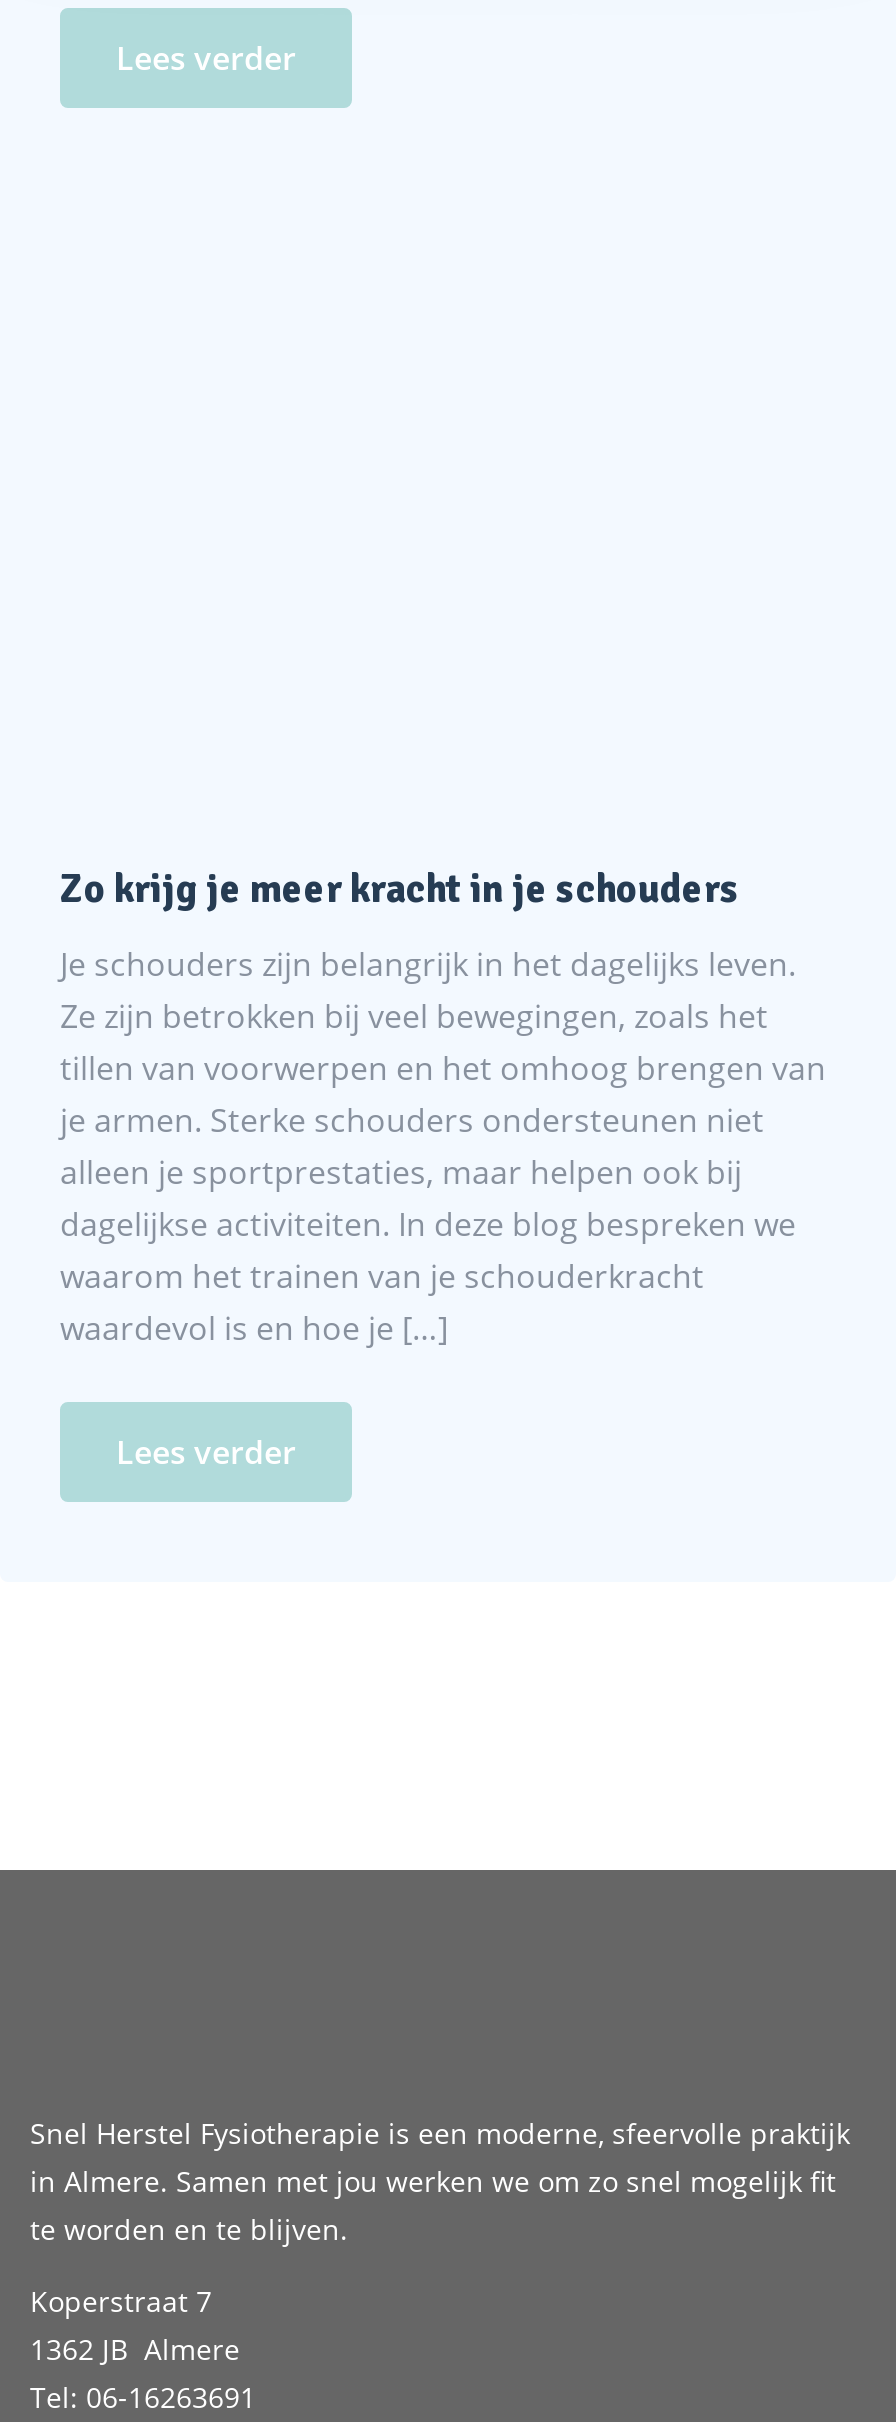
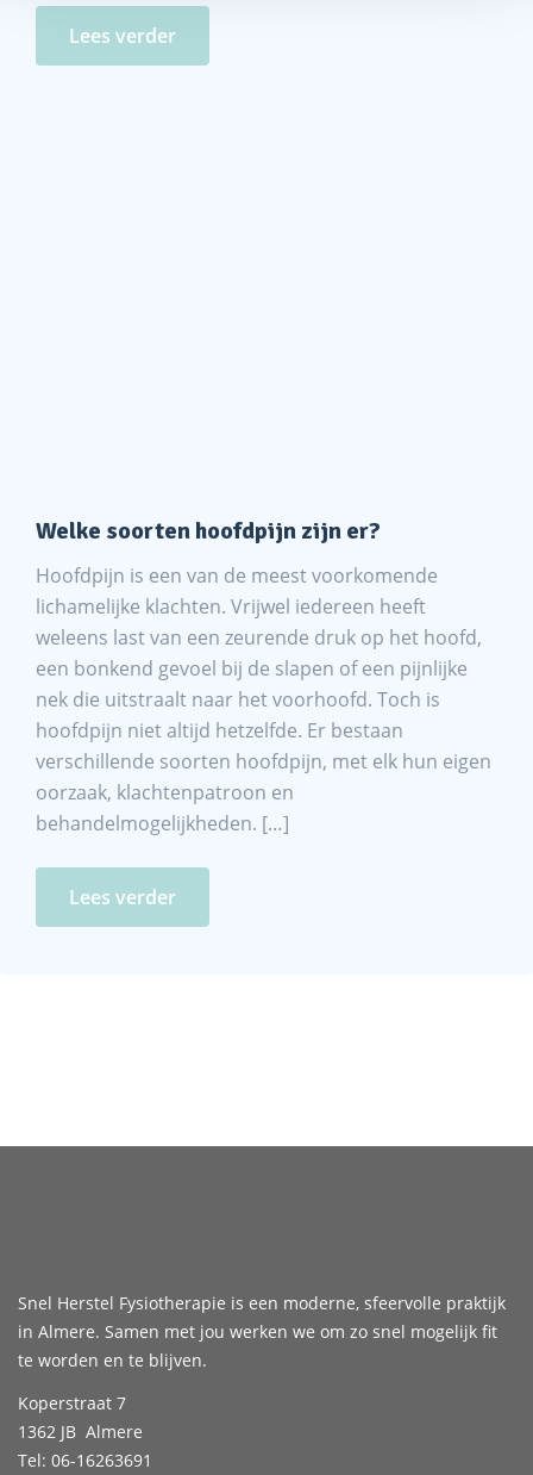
- Zo krijg je meer kracht in je schouders
+ Welke soorten hoofdpijn zijn er?

- Je schouders zijn belangrijk in het dagelijks leven.
- Ze zijn betrokken bij veel bewegingen, zoals het
- tillen van voorwerpen en het omhoog brengen van
- je armen. Sterke schouders ondersteunen niet
- alleen je sportprestaties, maar helpen ook bij
- dagelijkse activiteiten. In deze blog bespreken we
- waarom het trainen van je schouderkracht
- waardevol is en hoe je […]
+ Hoofdpijn is een van de meest voorkomende
+ lichamelijke klachten. Vrijwel iedereen heeft
+ weleens last van een zeurende druk op het hoofd,
+ een bonkend gevoel bij de slapen of een pijnlijke
+ nek die uitstraalt naar het voorhoofd. Toch is
+ hoofdpijn niet altijd hetzelfde. Er bestaan
+ verschillende soorten hoofdpijn, met elk hun eigen
+ oorzaak, klachtenpatroon en
+ behandelmogelijkheden. […]
